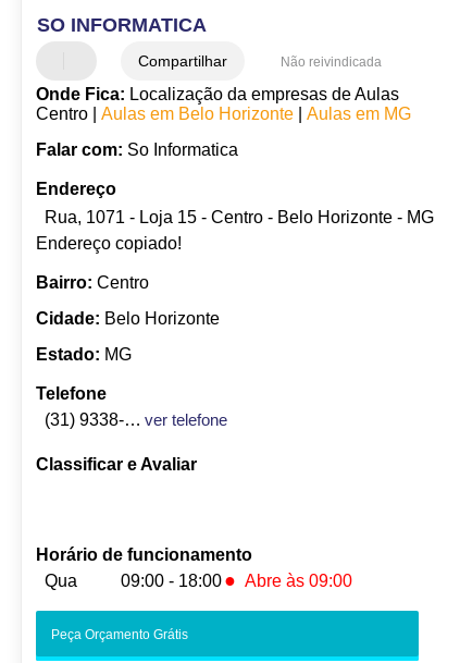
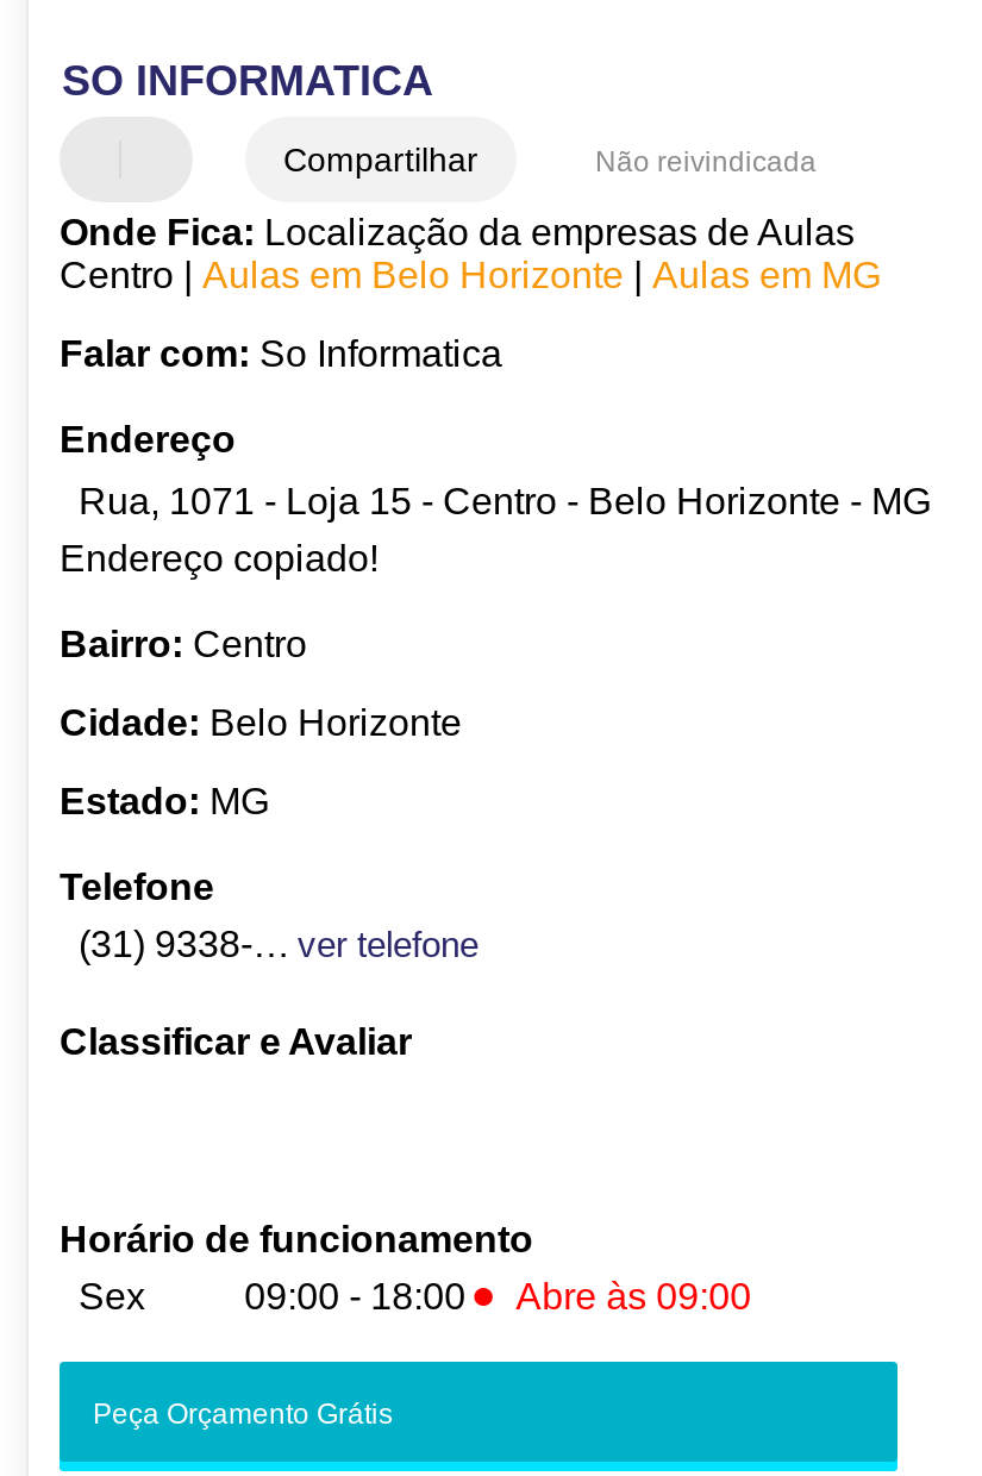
- Qua
+ Sex
